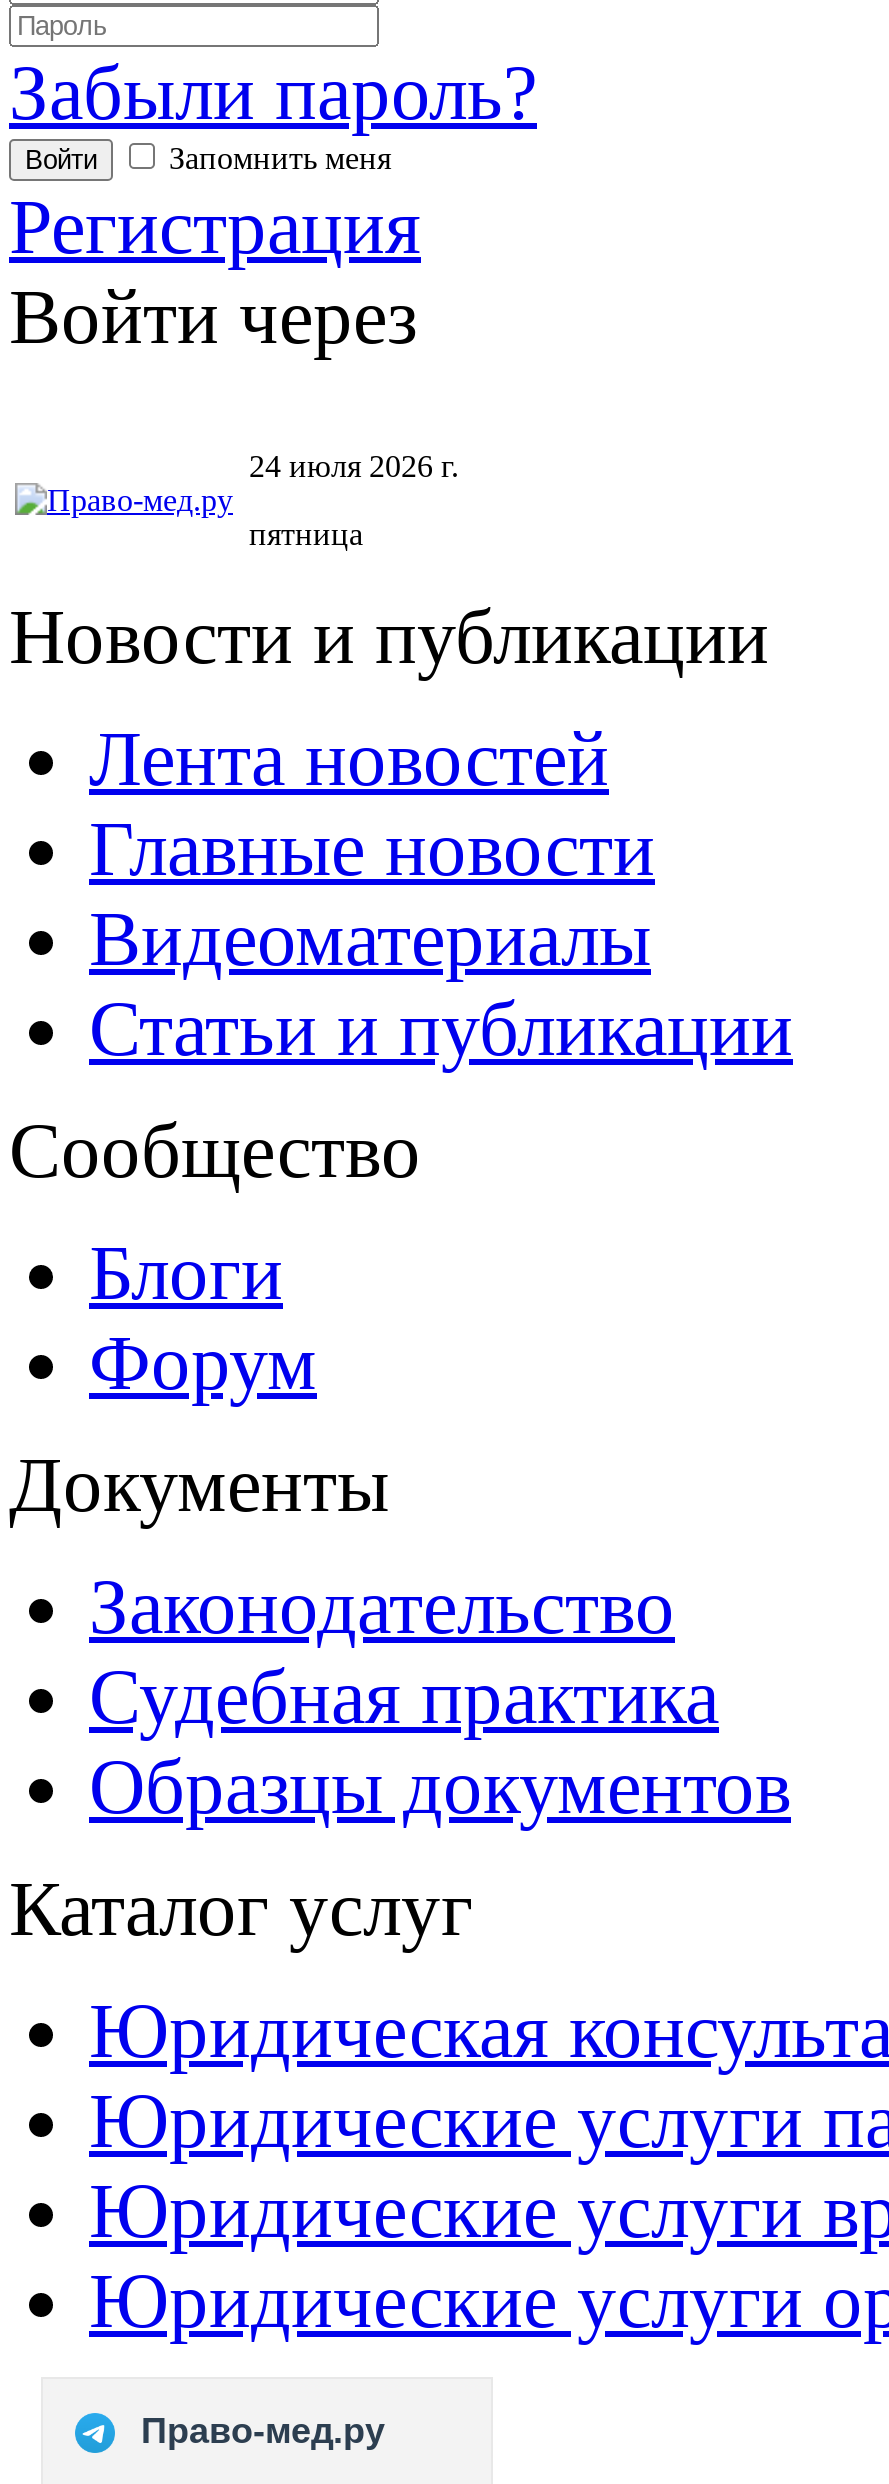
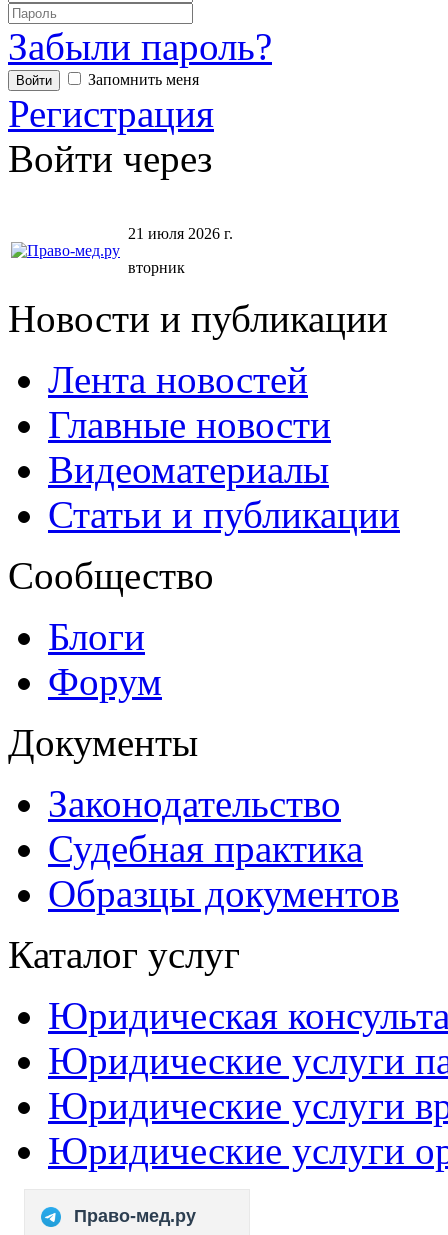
- 24 июля 2026 г.
+ 21 июля 2026 г.

- пятница
+ вторник
